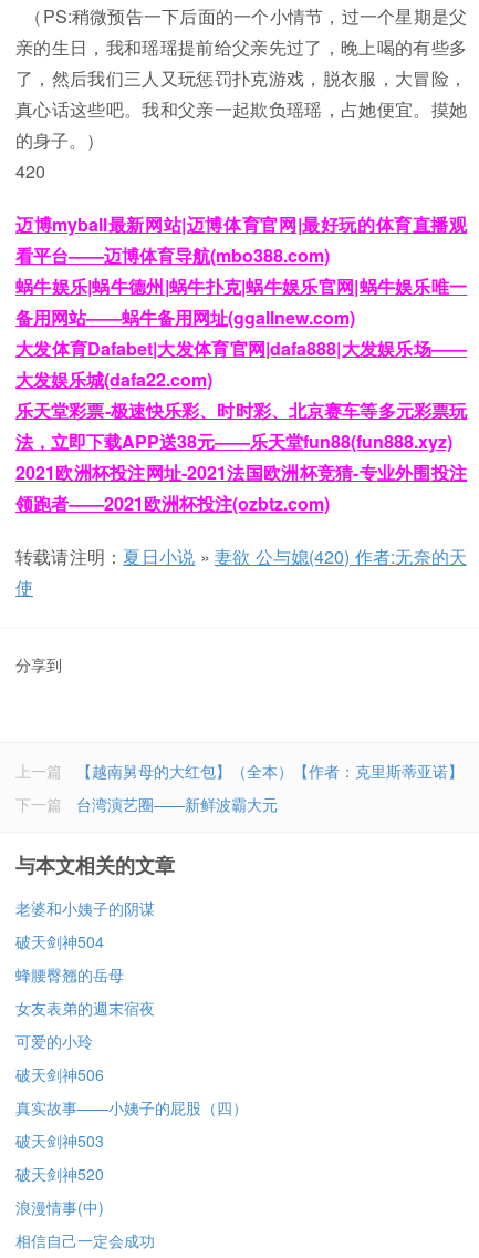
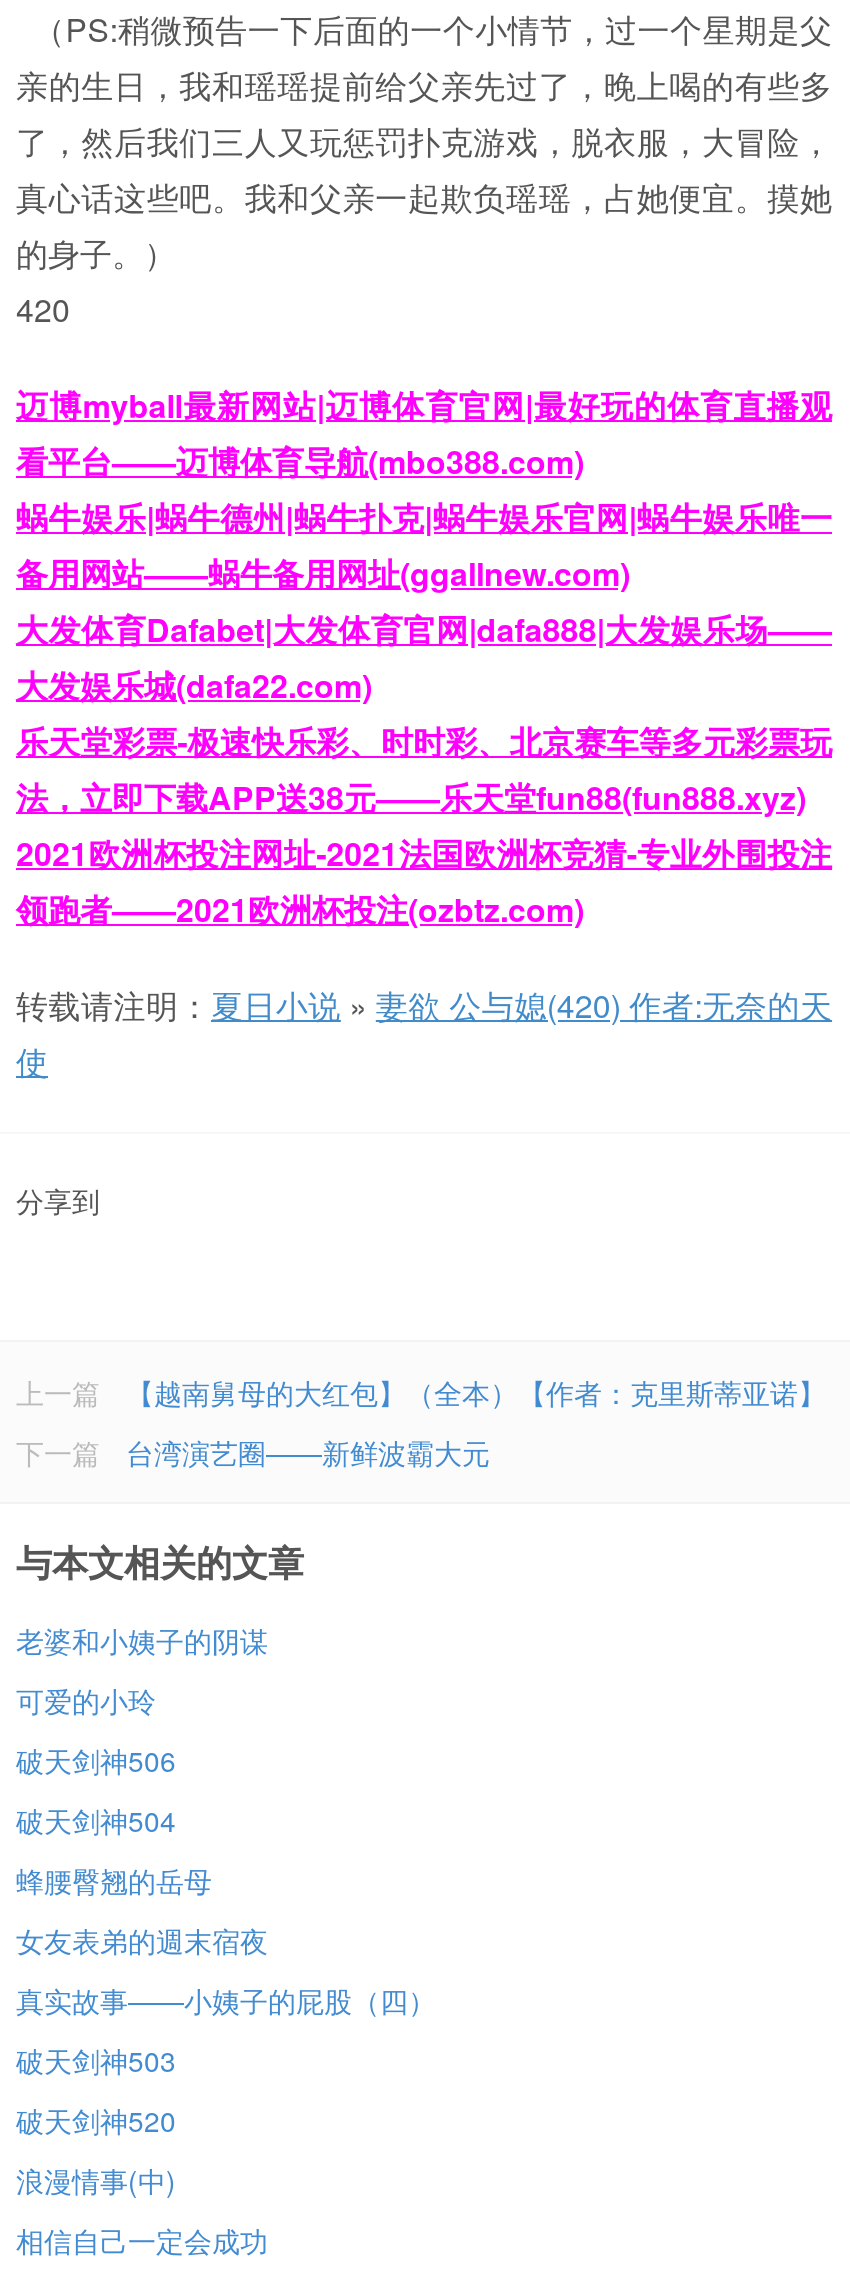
moved down: 破天剑神504 | 蜂腰臀翘的岳母 | 女友表弟的週末宿夜

moved up: 可爱的小玲 | 破天剑神506
